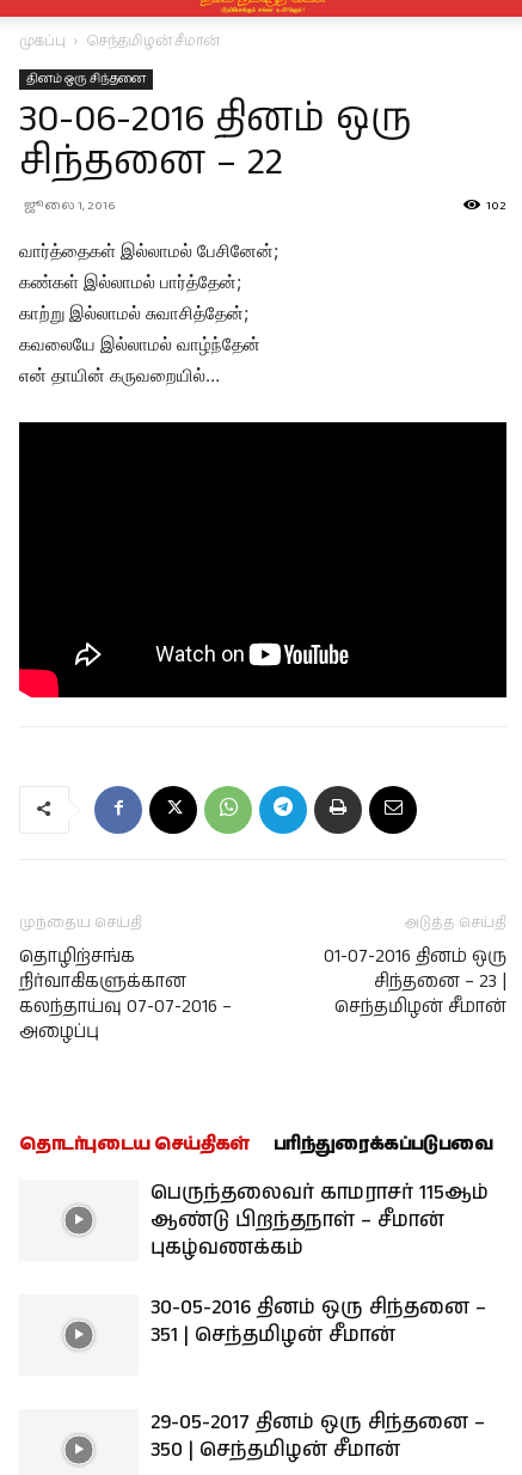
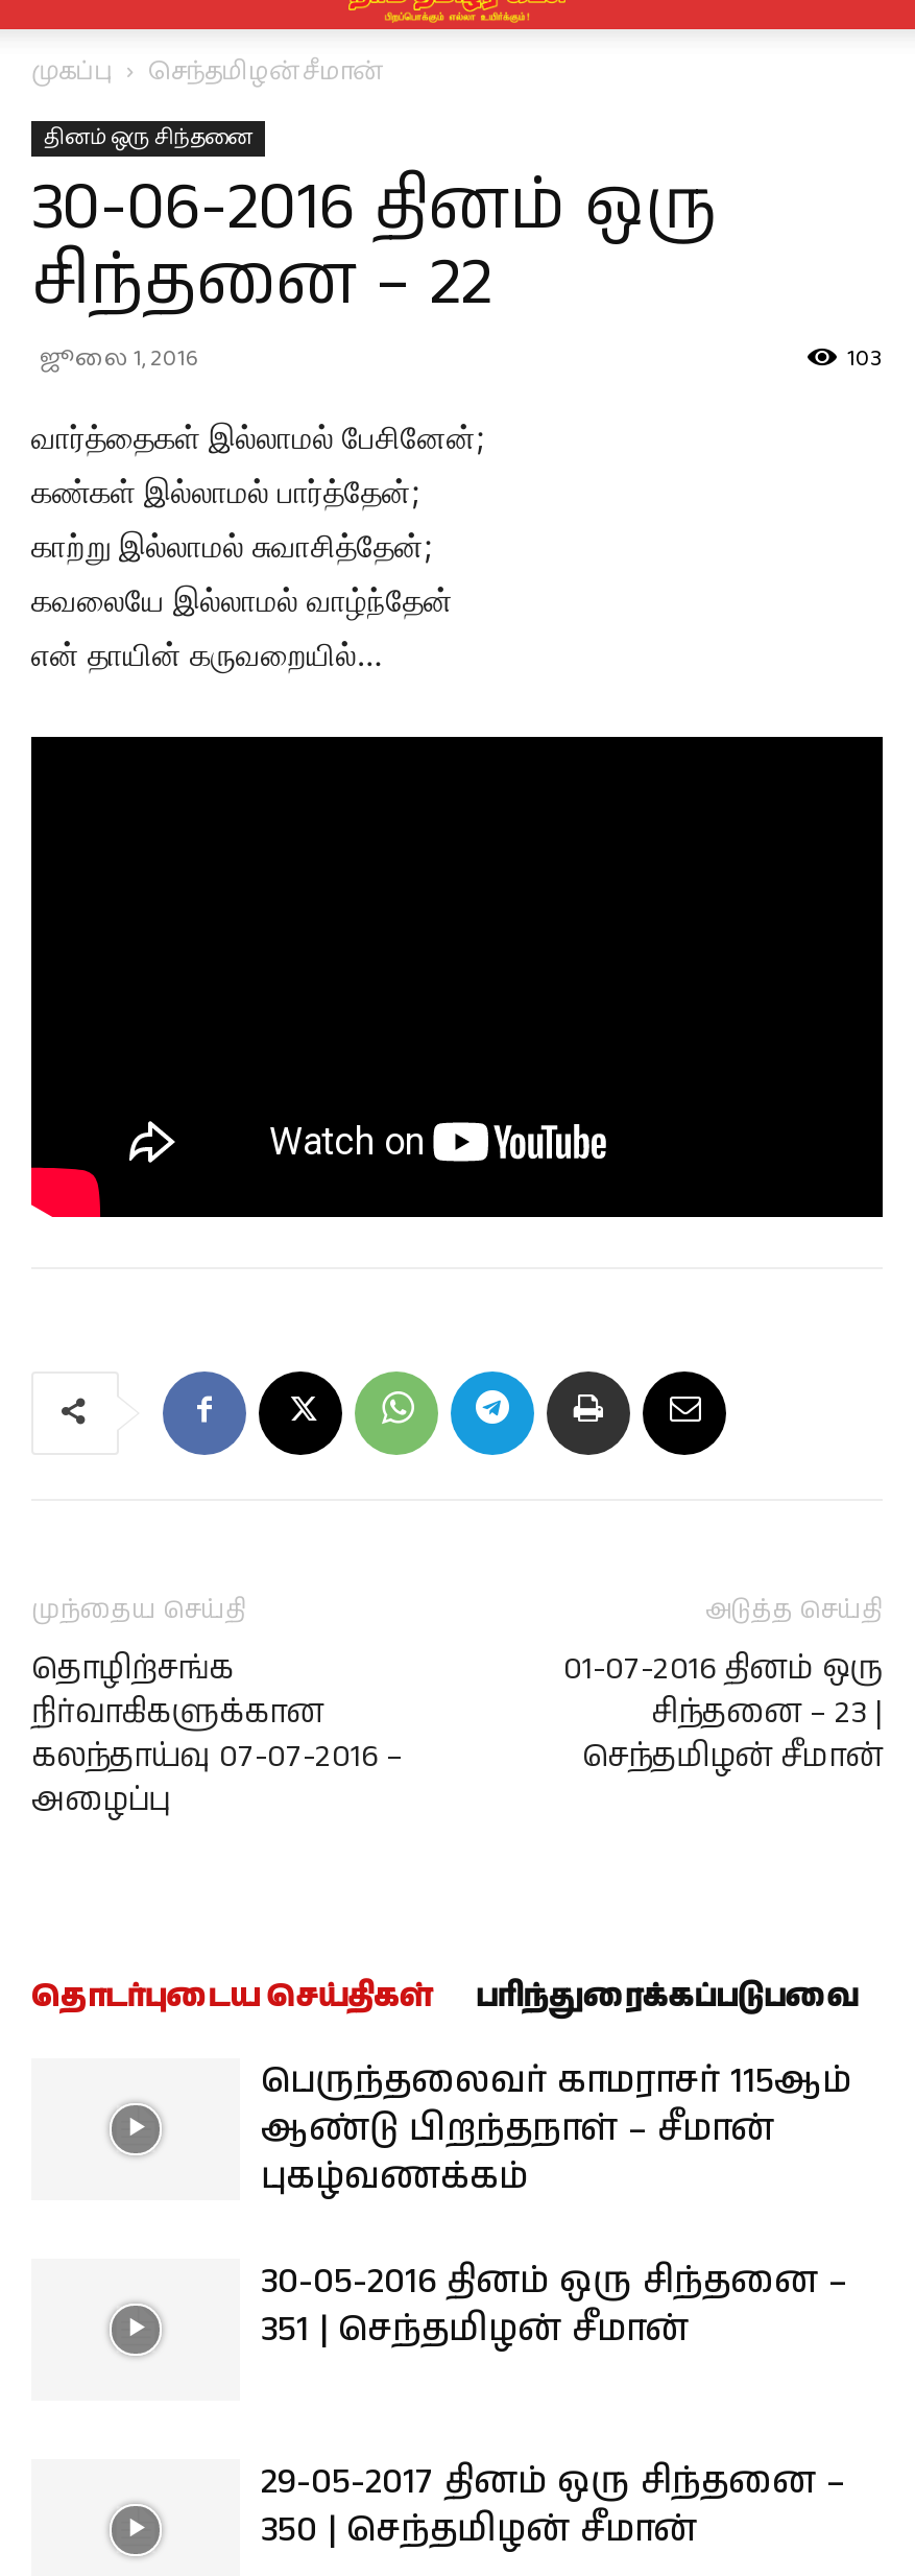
- 102
+ 103
